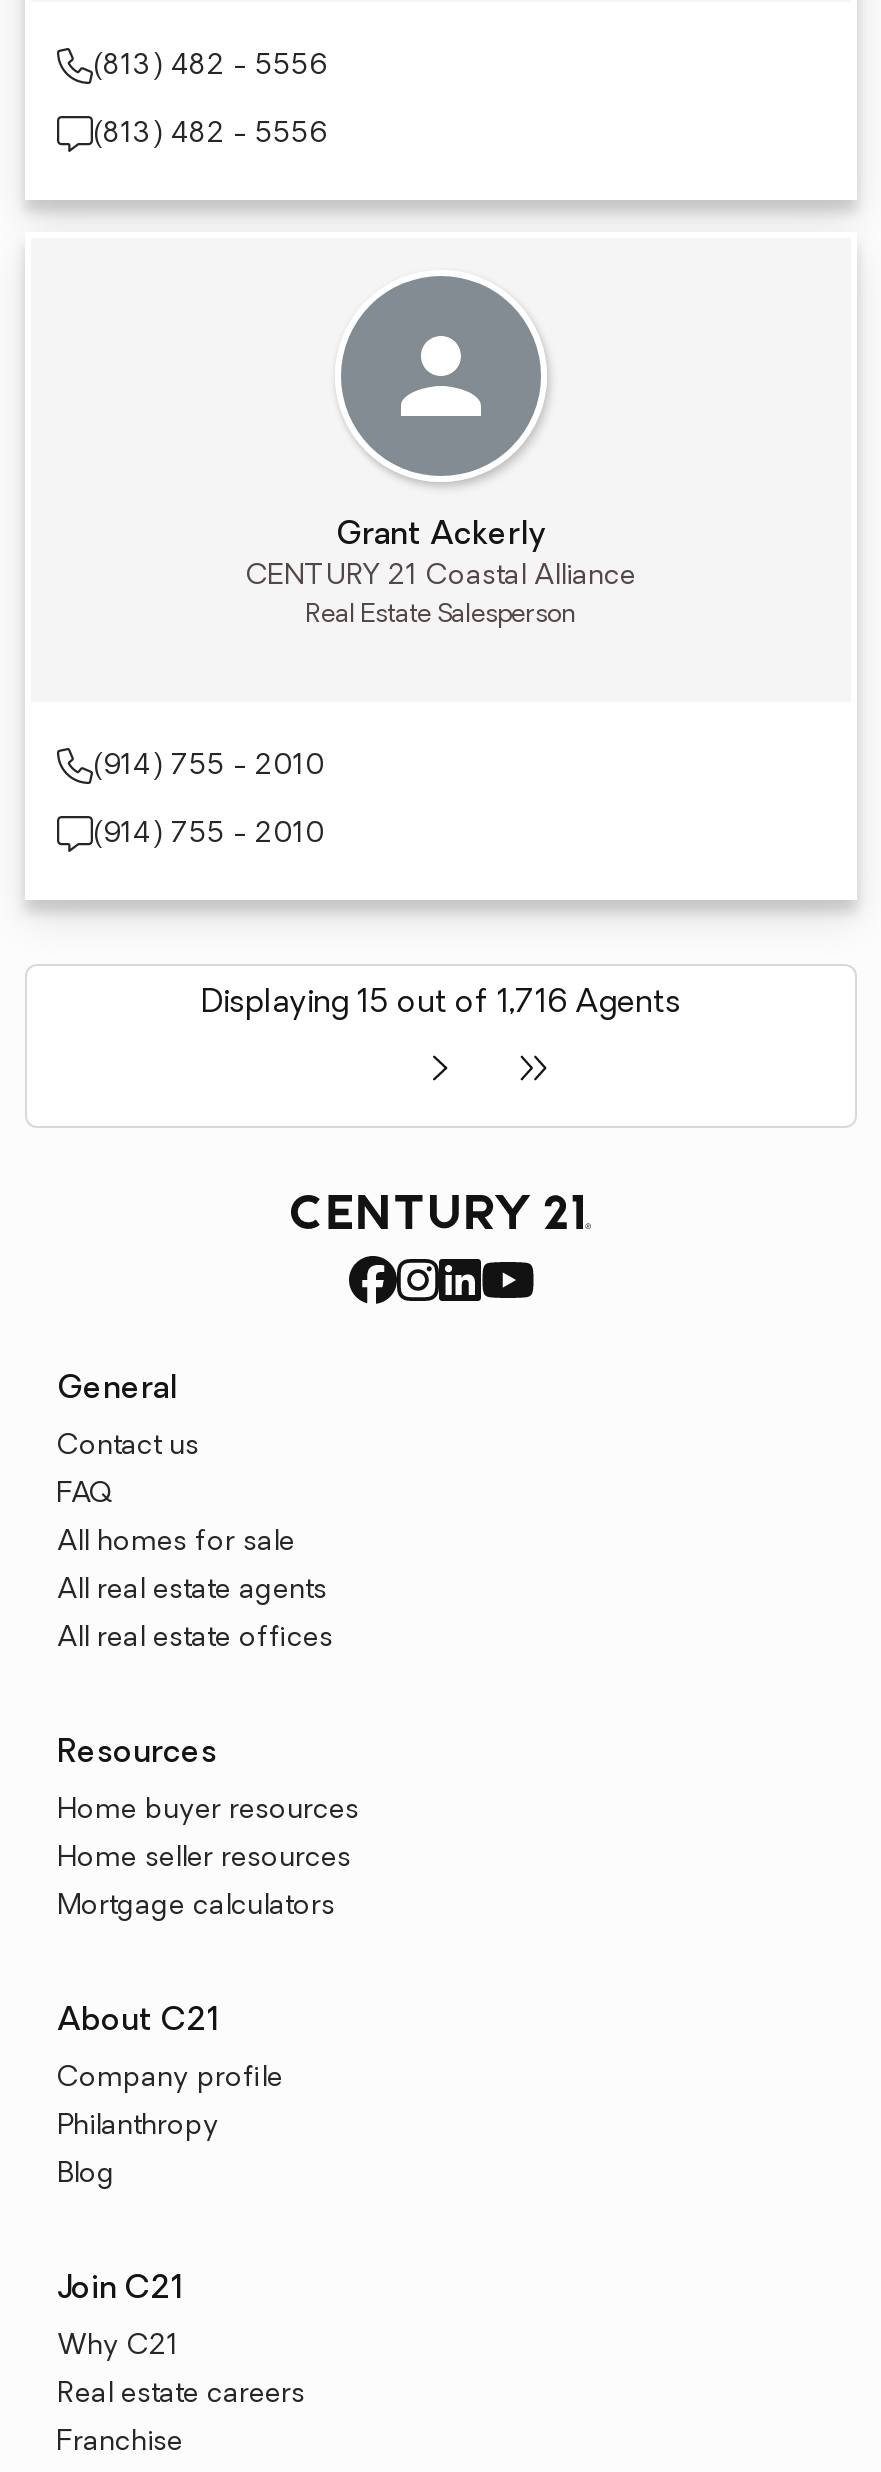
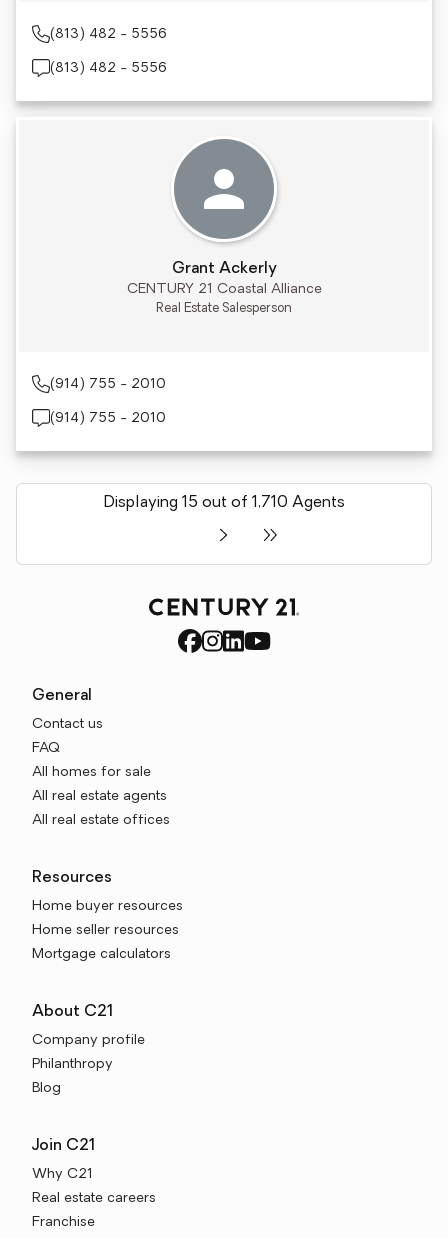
- Displaying 15 out of 1,716 Agents
+ Displaying 15 out of 1,710 Agents
